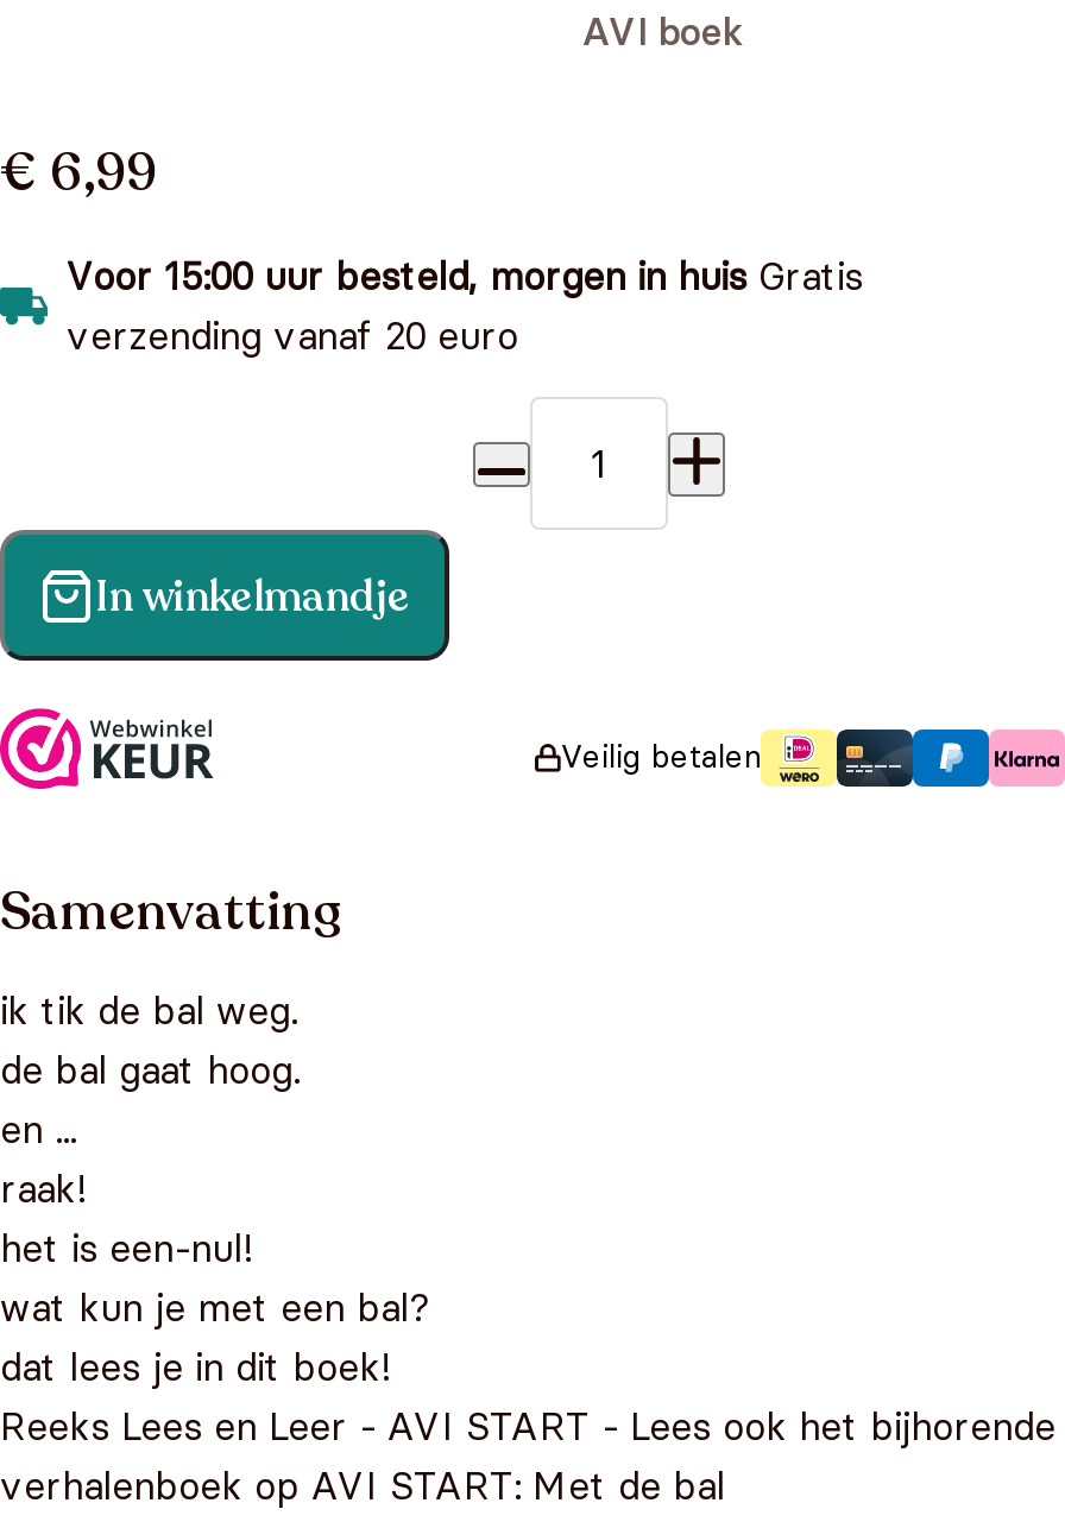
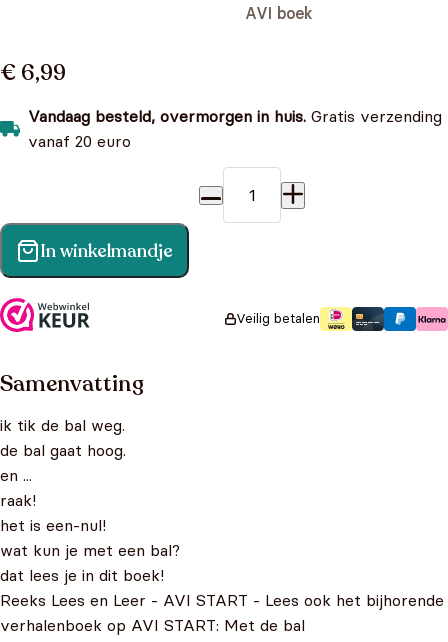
- Voor 15:00 uur besteld, morgen in huis Gratis
- verzending vanaf 20 euro
+ Vandaag besteld, overmorgen in huis. Gratis verzending
+ vanaf 20 euro
